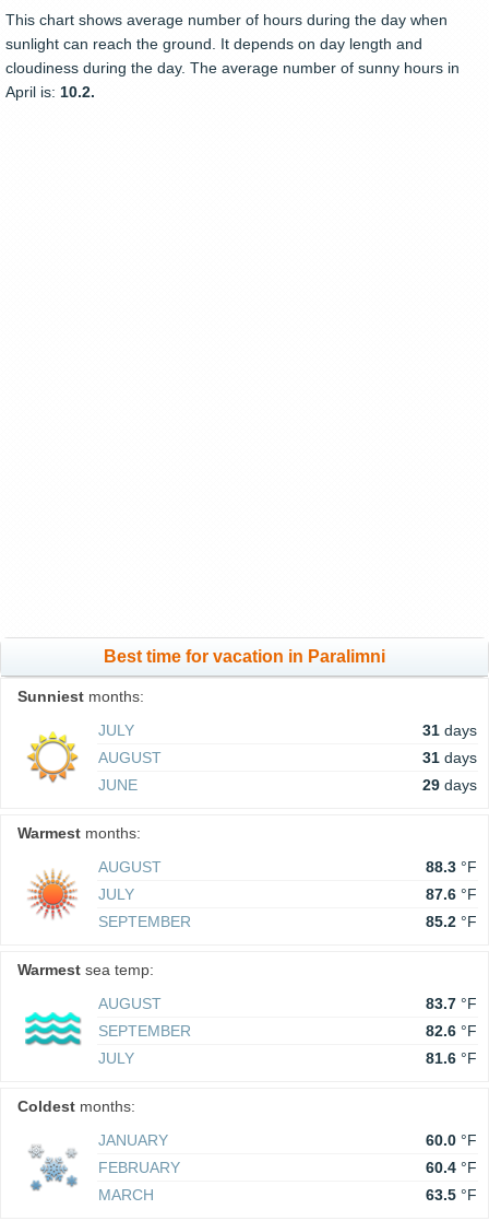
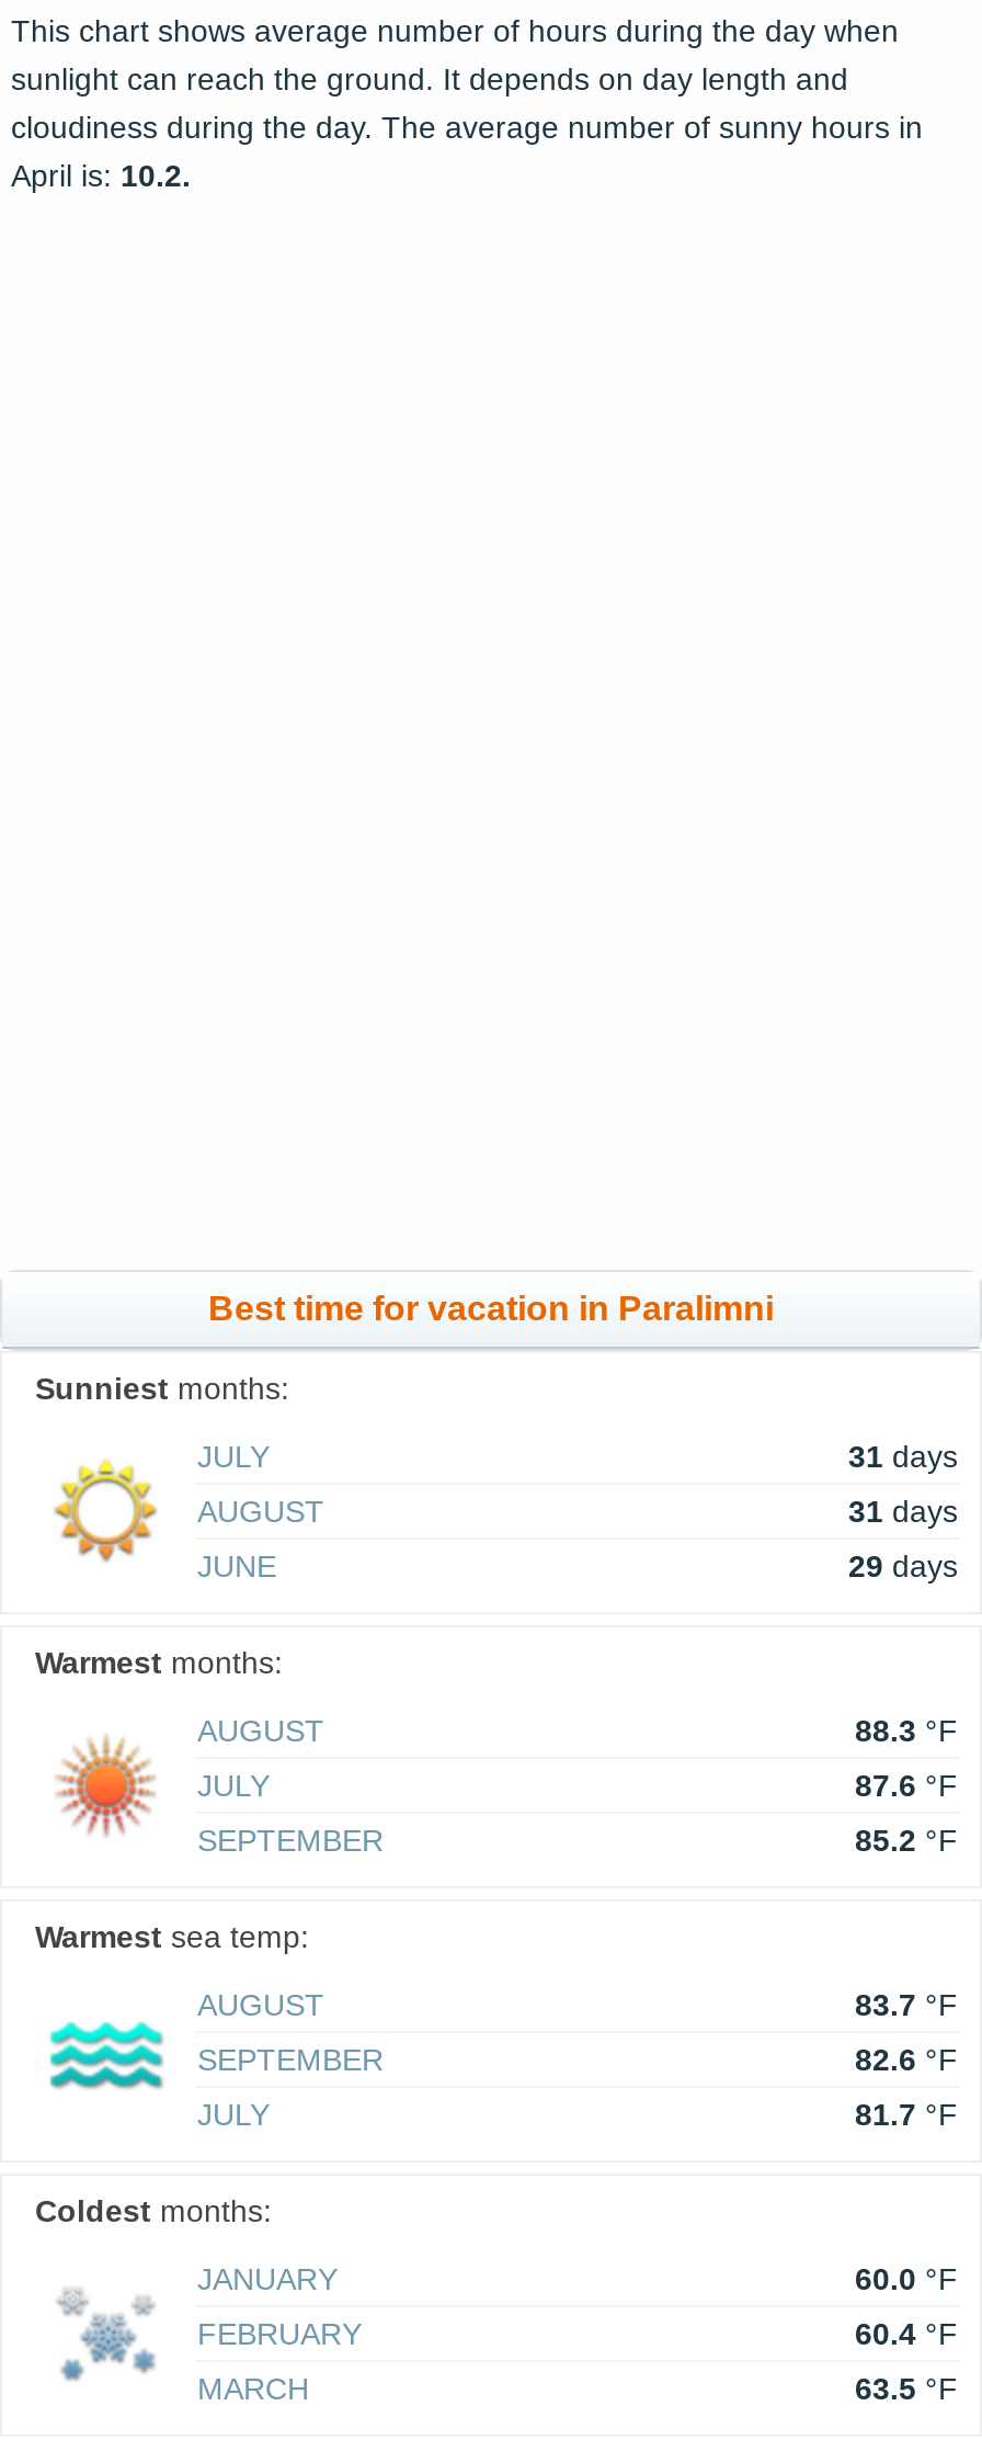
- 81.6 °F
+ 81.7 °F
